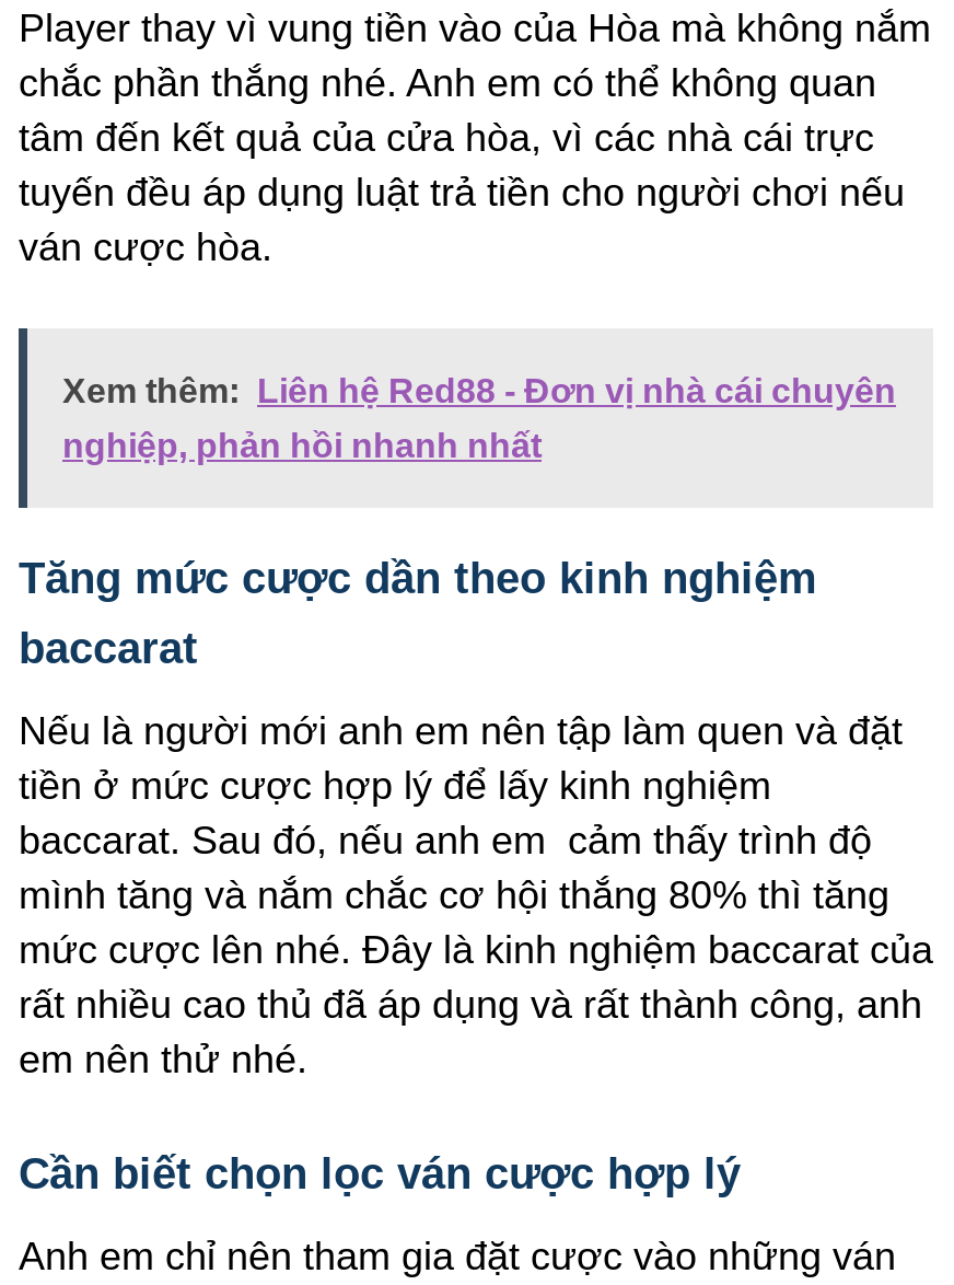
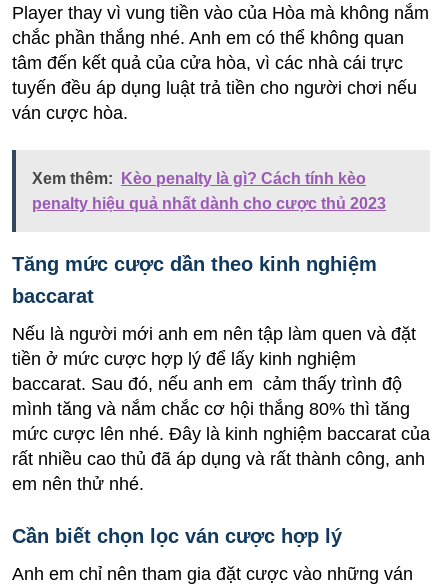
- Xem thêm: Liên hệ Red88 - Đơn vị nhà cái chuyên
+ Xem thêm: Kèo penalty là gì? Cách tính kèo

- nghiệp, phản hồi nhanh nhất
+ penalty hiệu quả nhất dành cho cược thủ 2023
